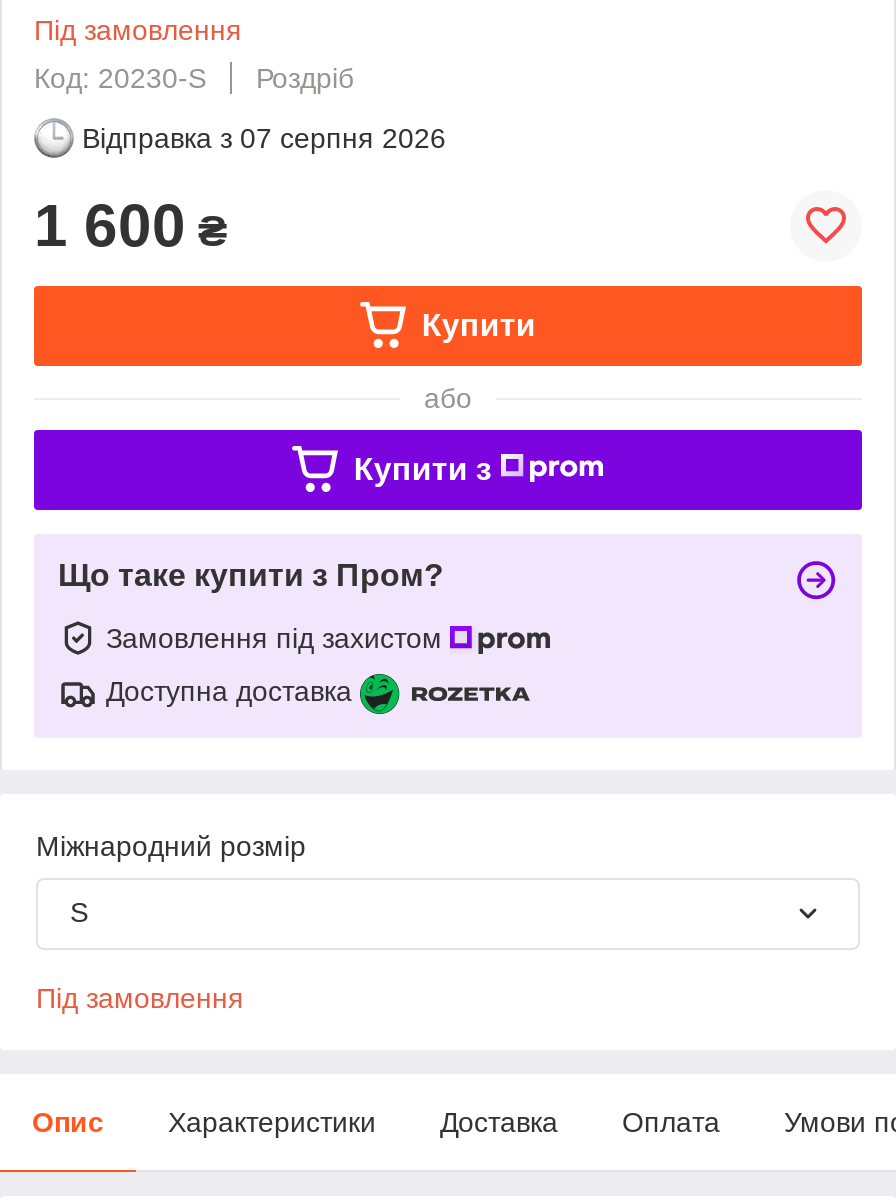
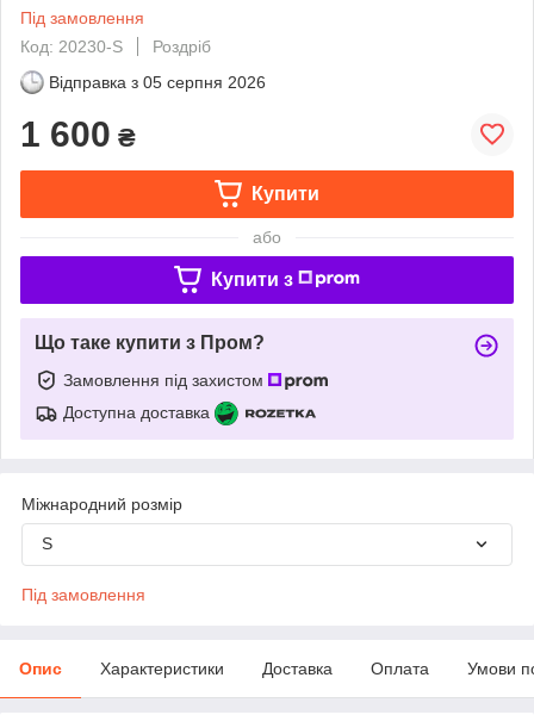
- Відправка з 07 серпня 2026
+ Відправка з 05 серпня 2026
